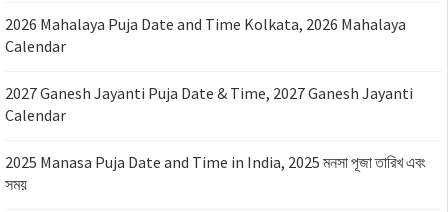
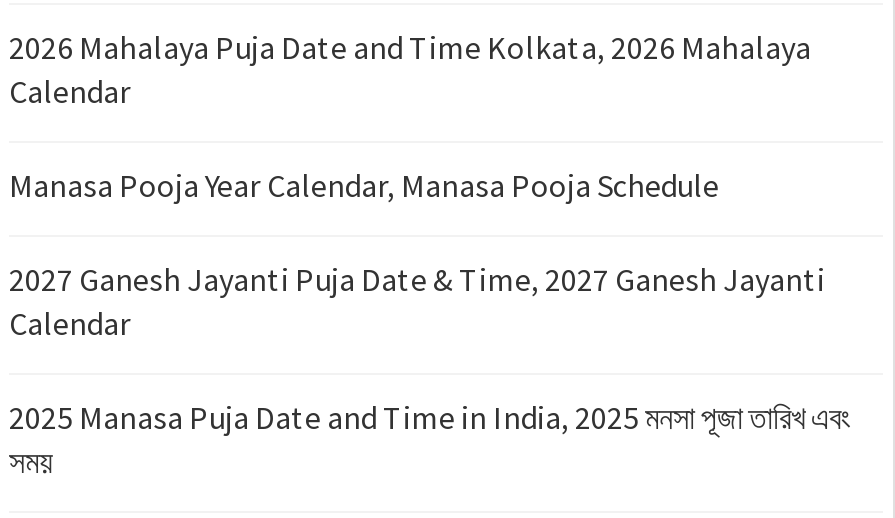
+ Manasa Pooja Year Calendar, Manasa Pooja Schedule
